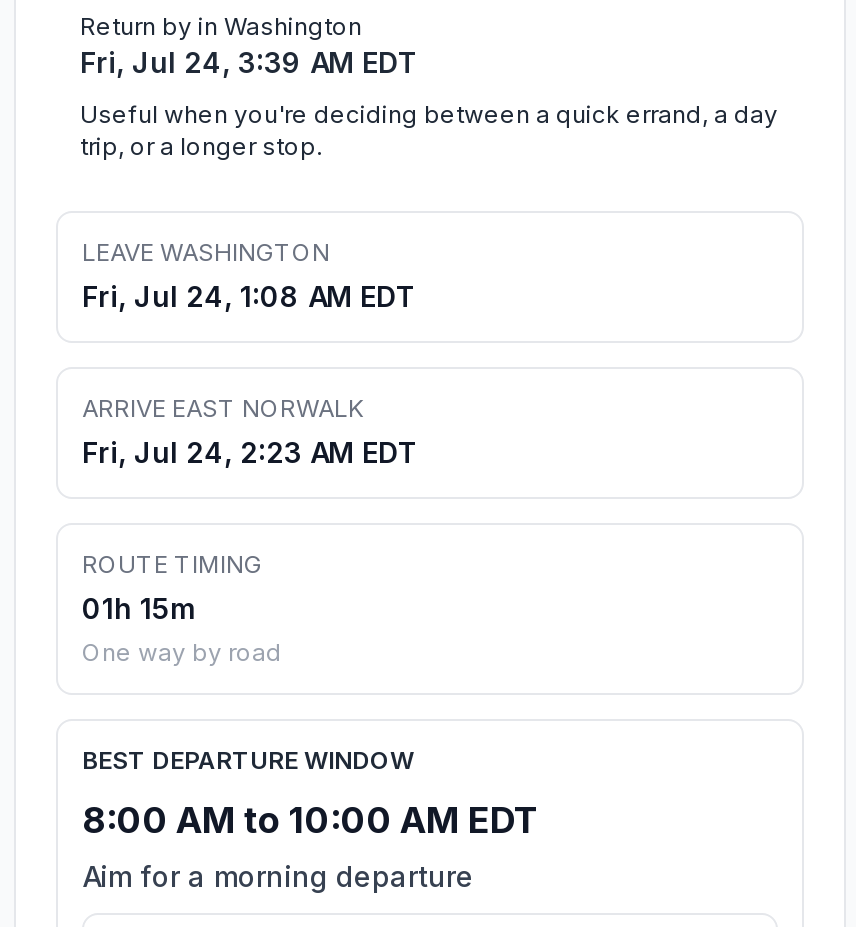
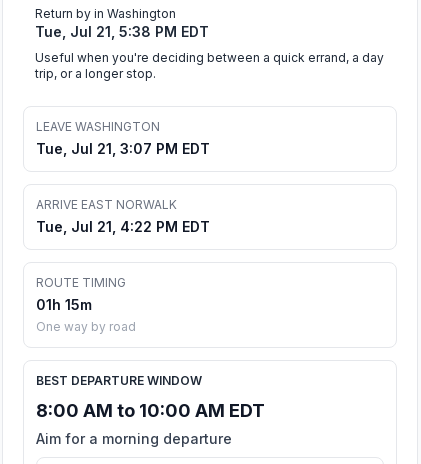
- Fri, Jul 24, 3:39 AM EDT
+ Tue, Jul 21, 5:38 PM EDT

- Fri, Jul 24, 1:08 AM EDT
+ Tue, Jul 21, 3:07 PM EDT

- Fri, Jul 24, 2:23 AM EDT
+ Tue, Jul 21, 4:22 PM EDT
